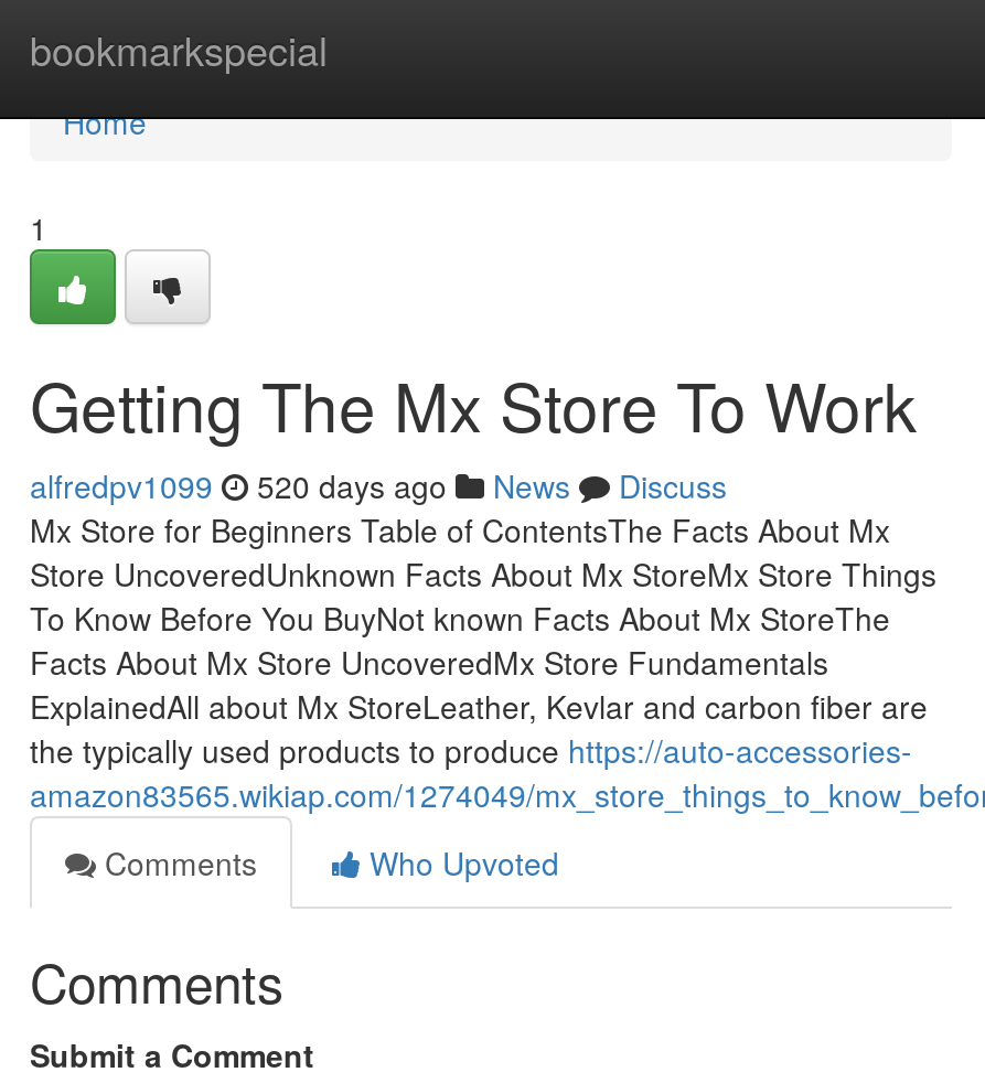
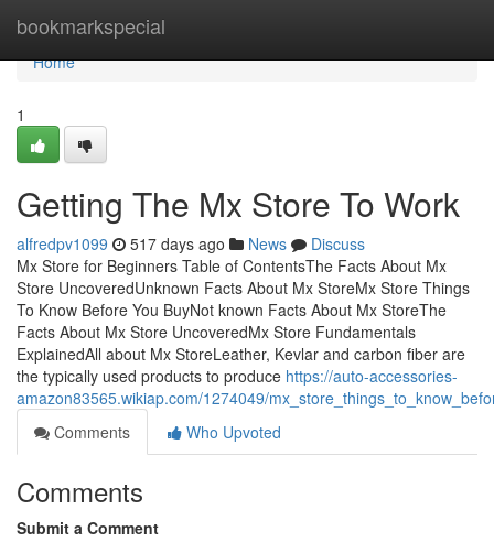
- alfredpv1099 520 days ago News Discuss
+ alfredpv1099 517 days ago News Discuss
